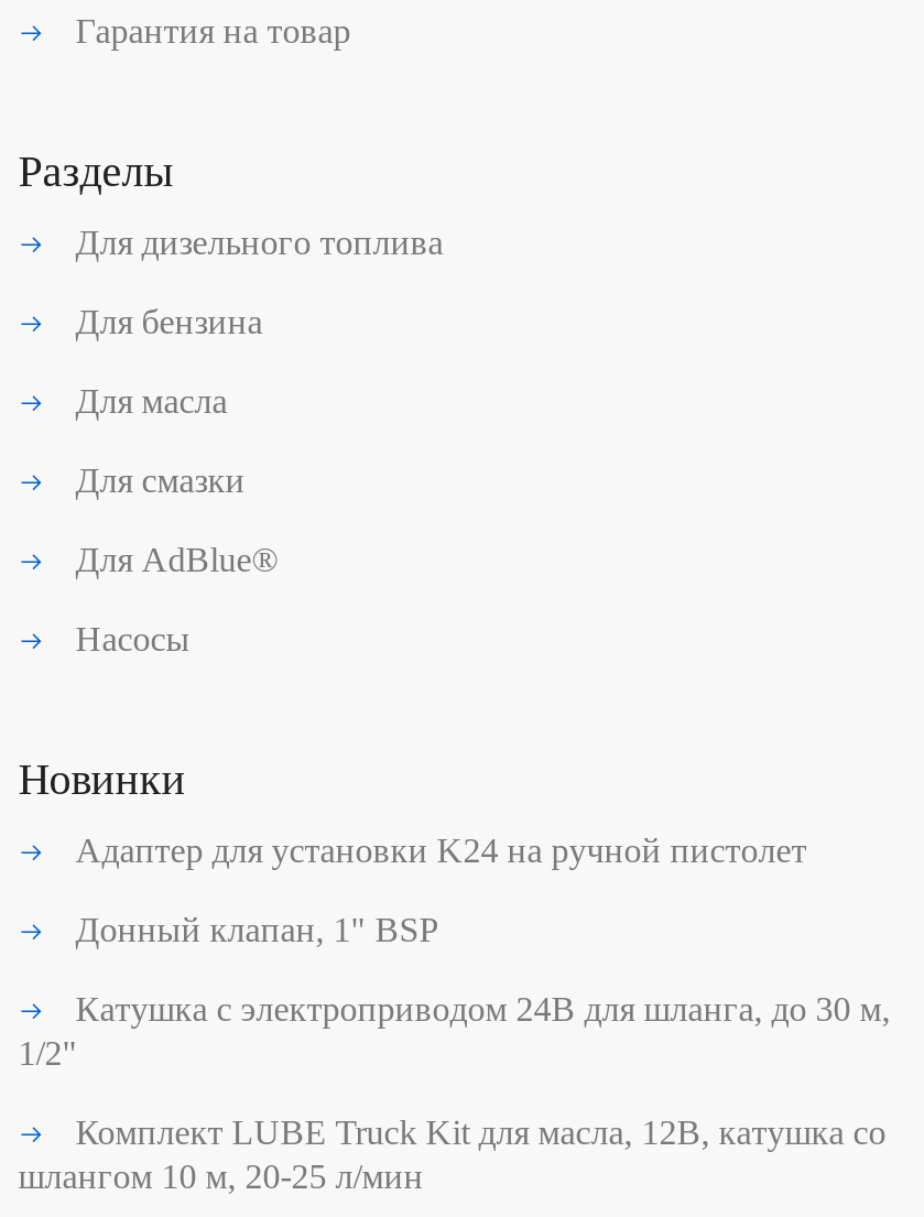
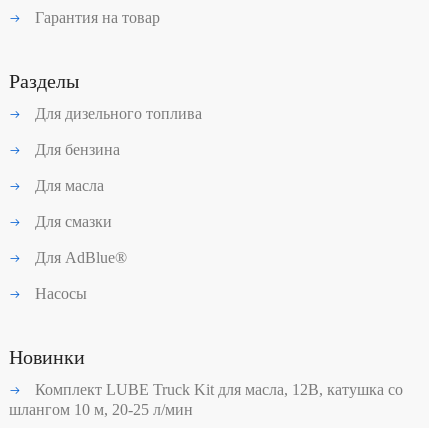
- Адаптер для установки K24 на ручной пистолет
- Донный клапан, 1" BSP
- Катушка с электроприводом 24В для шланга, до 30 м,
- 1/2"
